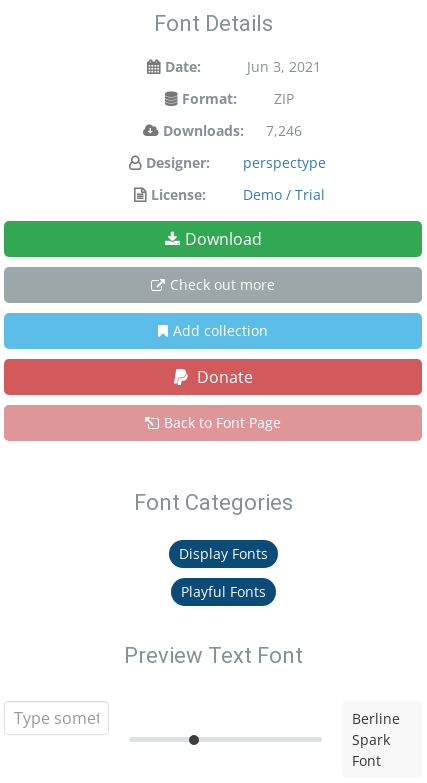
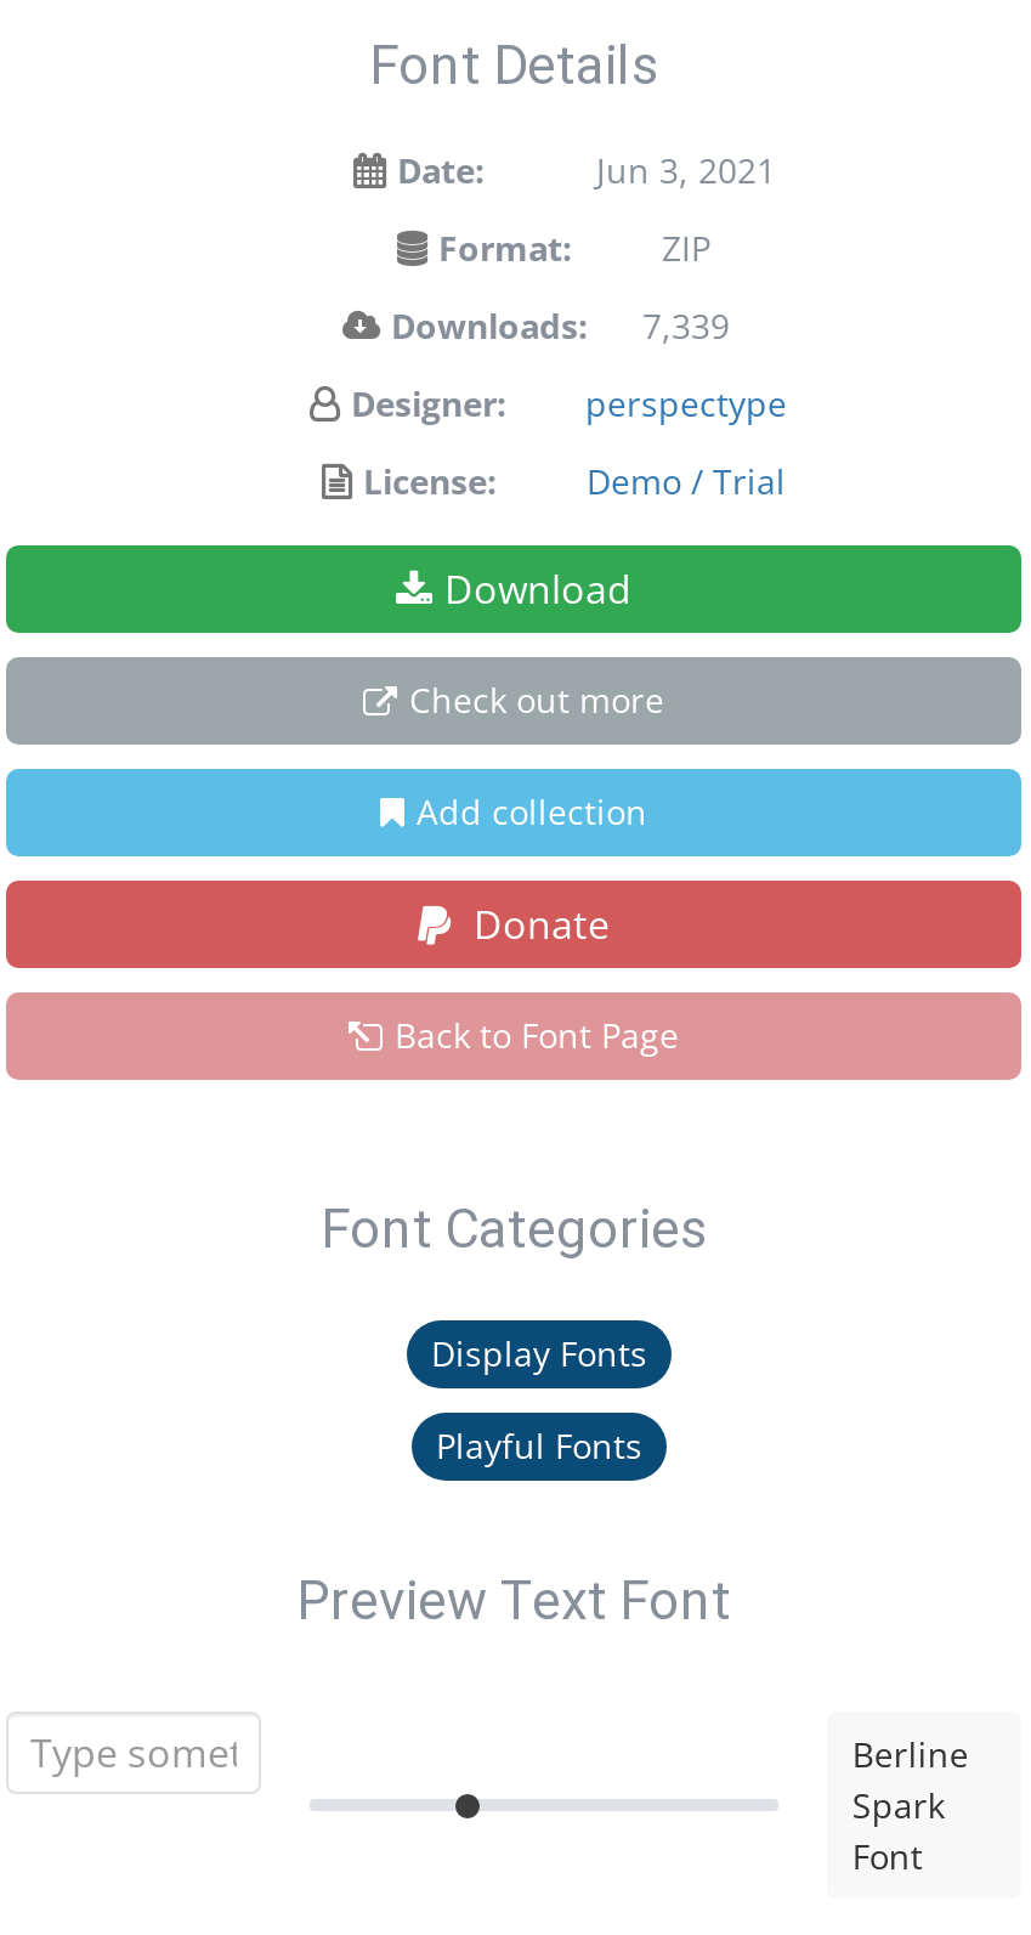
- Downloads: 7,246
+ Downloads: 7,339
